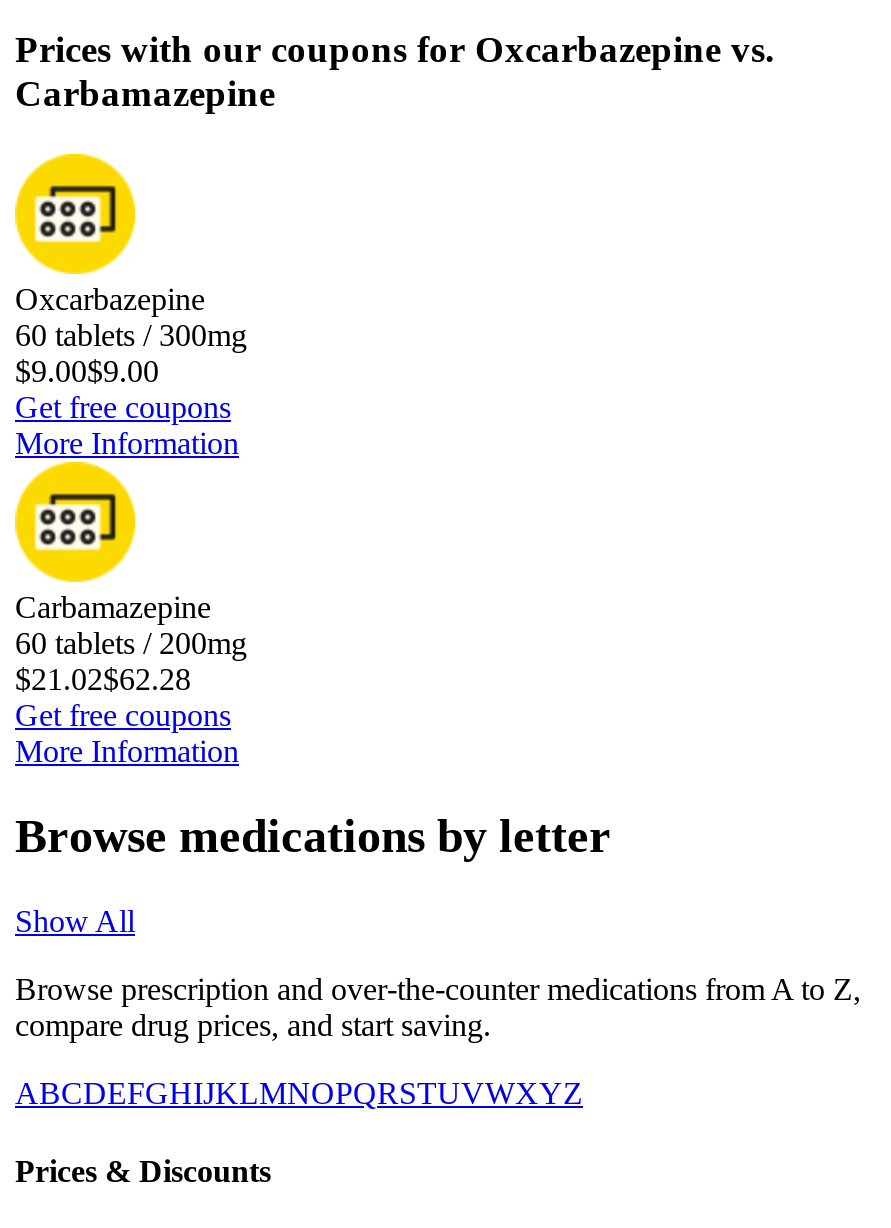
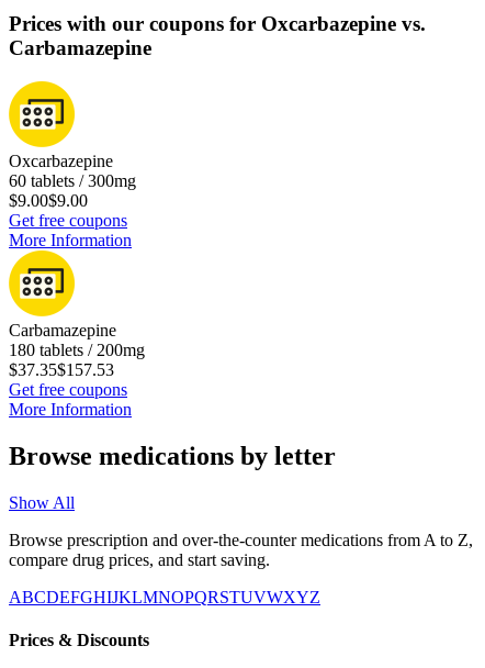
- 60 tablets / 200mg
+ 180 tablets / 200mg

- $21.02$62.28
+ $37.35$157.53
